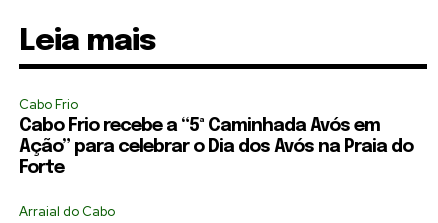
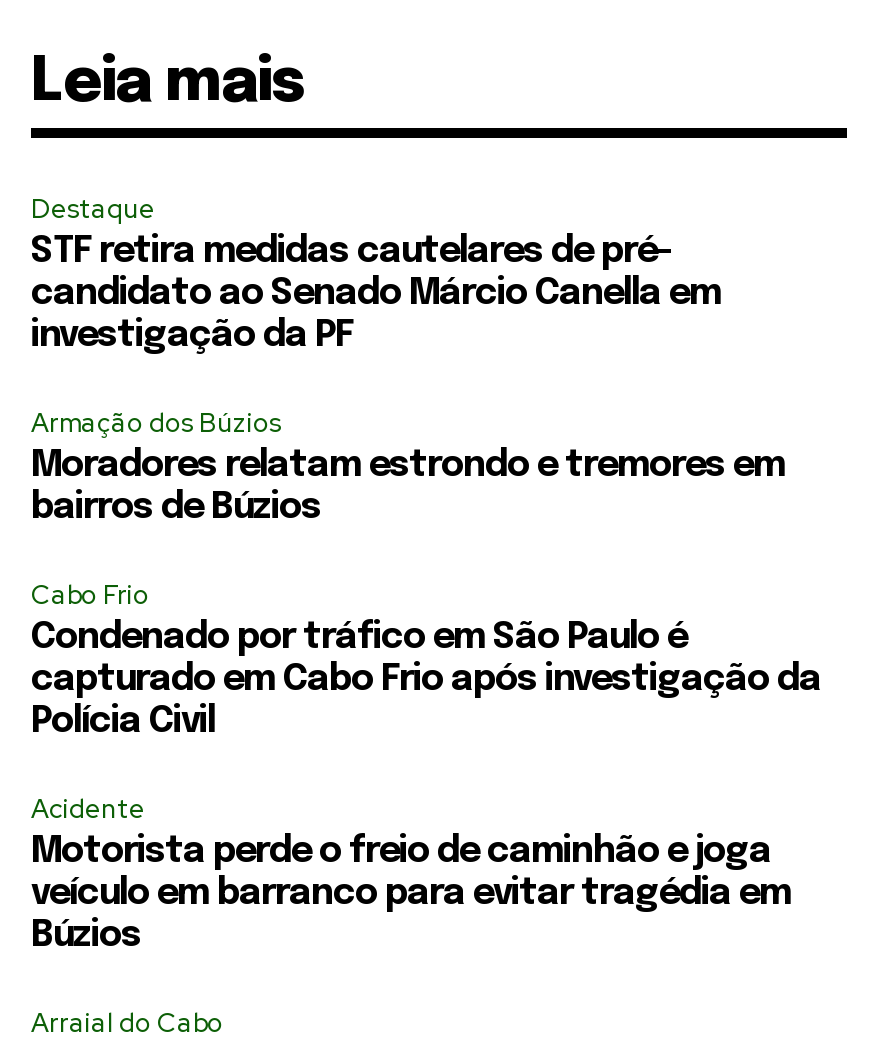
+ Destaque
+ STF retira medidas cautelares de pré-
+ candidato ao Senado Márcio Canella em
+ investigação da PF
+ Armação dos Búzios
+ Moradores relatam estrondo e tremores em
+ bairros de Búzios

- Cabo Frio recebe a “5ª Caminhada Avós em
- Ação” para celebrar o Dia dos Avós na Praia do
- Forte
+ Condenado por tráfico em São Paulo é
+ capturado em Cabo Frio após investigação da
+ Polícia Civil
+ Acidente
+ Motorista perde o freio de caminhão e joga
+ veículo em barranco para evitar tragédia em
+ Búzios
